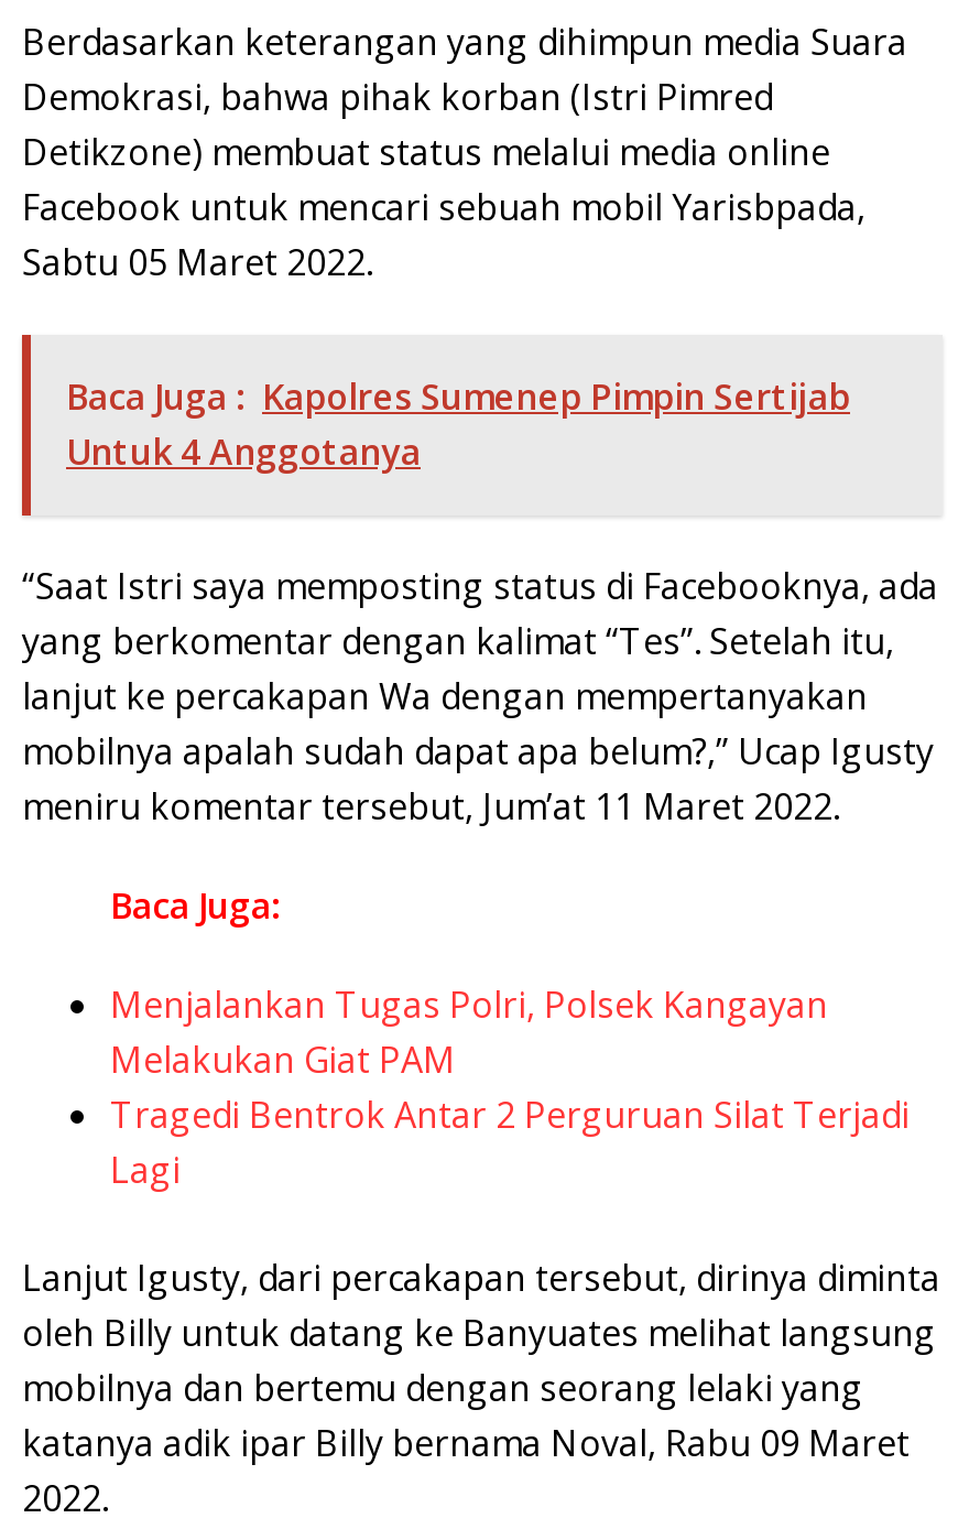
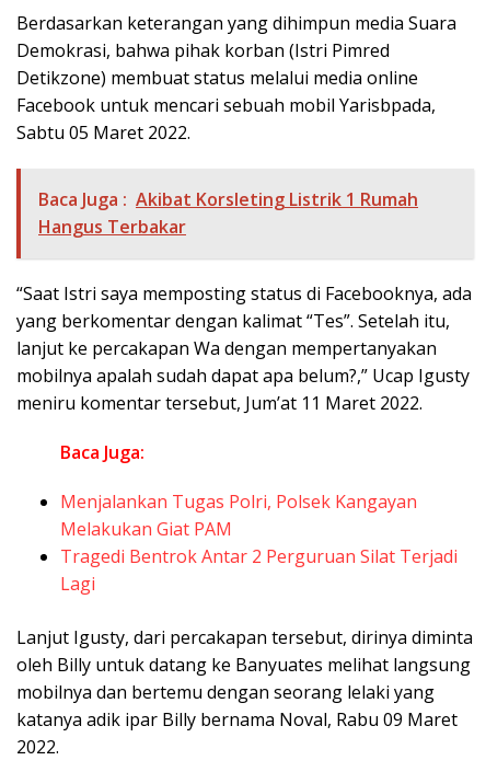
- Baca Juga : Kapolres Sumenep Pimpin Sertijab
- Untuk 4 Anggotanya
+ Baca Juga : Akibat Korsleting Listrik 1 Rumah
+ Hangus Terbakar
